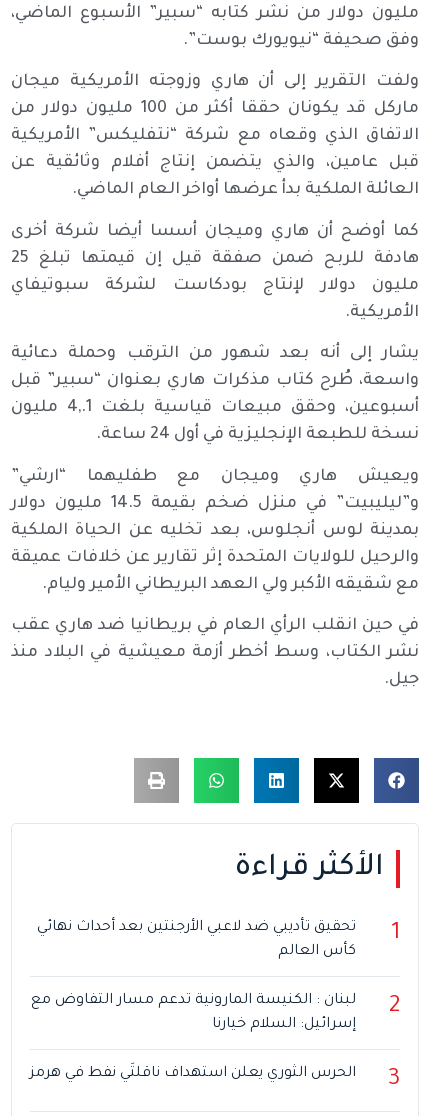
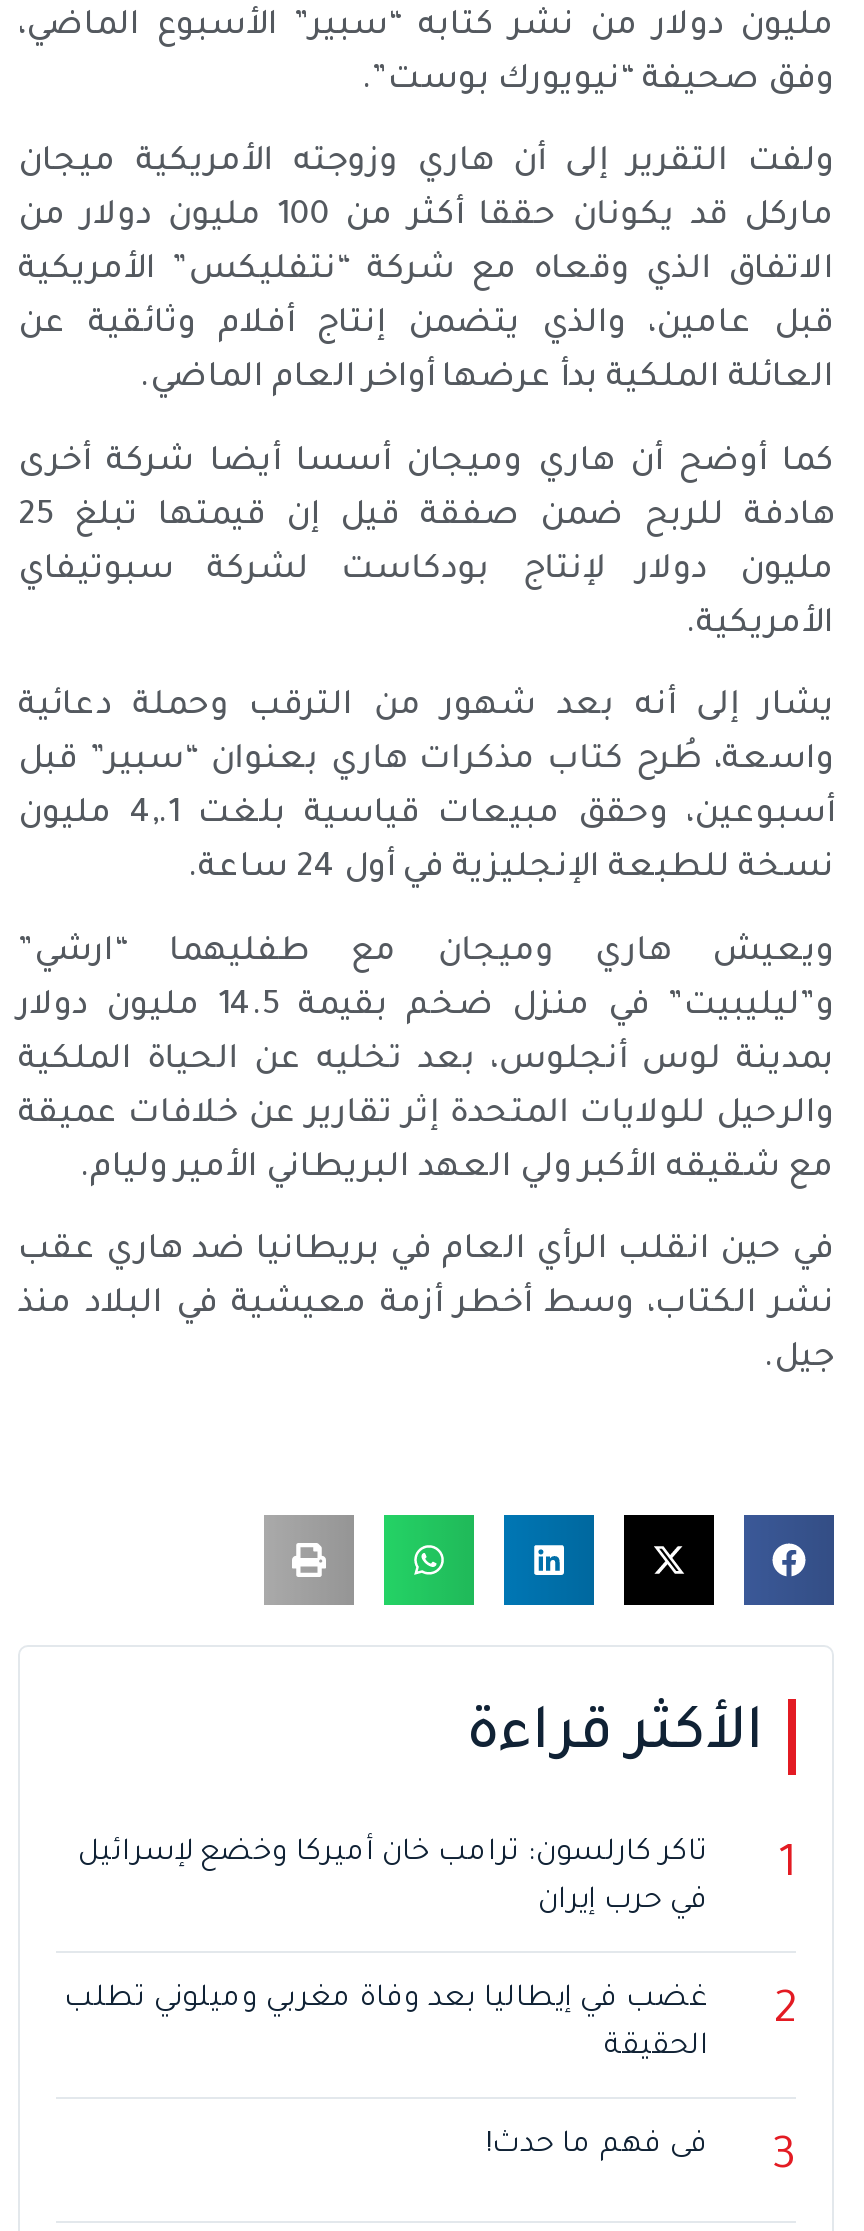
- تحقيق تأديبي ضد لاعبي الأرجنتين بعد أحداث نهائي
+ تاكر كارلسون: ترامب خان أميركا وخضع لإسرائيل

- كأس العالم
+ في حرب إيران

- لبنان : الكنيسة المارونية تدعم مسار التفاوض مع
+ غضب في إيطاليا بعد وفاة مغربي وميلوني تطلب

- إسرائيل: السلام خيارنا
+ الحقيقة

- الحرس الثوري يعلن استهداف ناقلتَي نفط في هرمز
+ فى فهم ما حدث!
